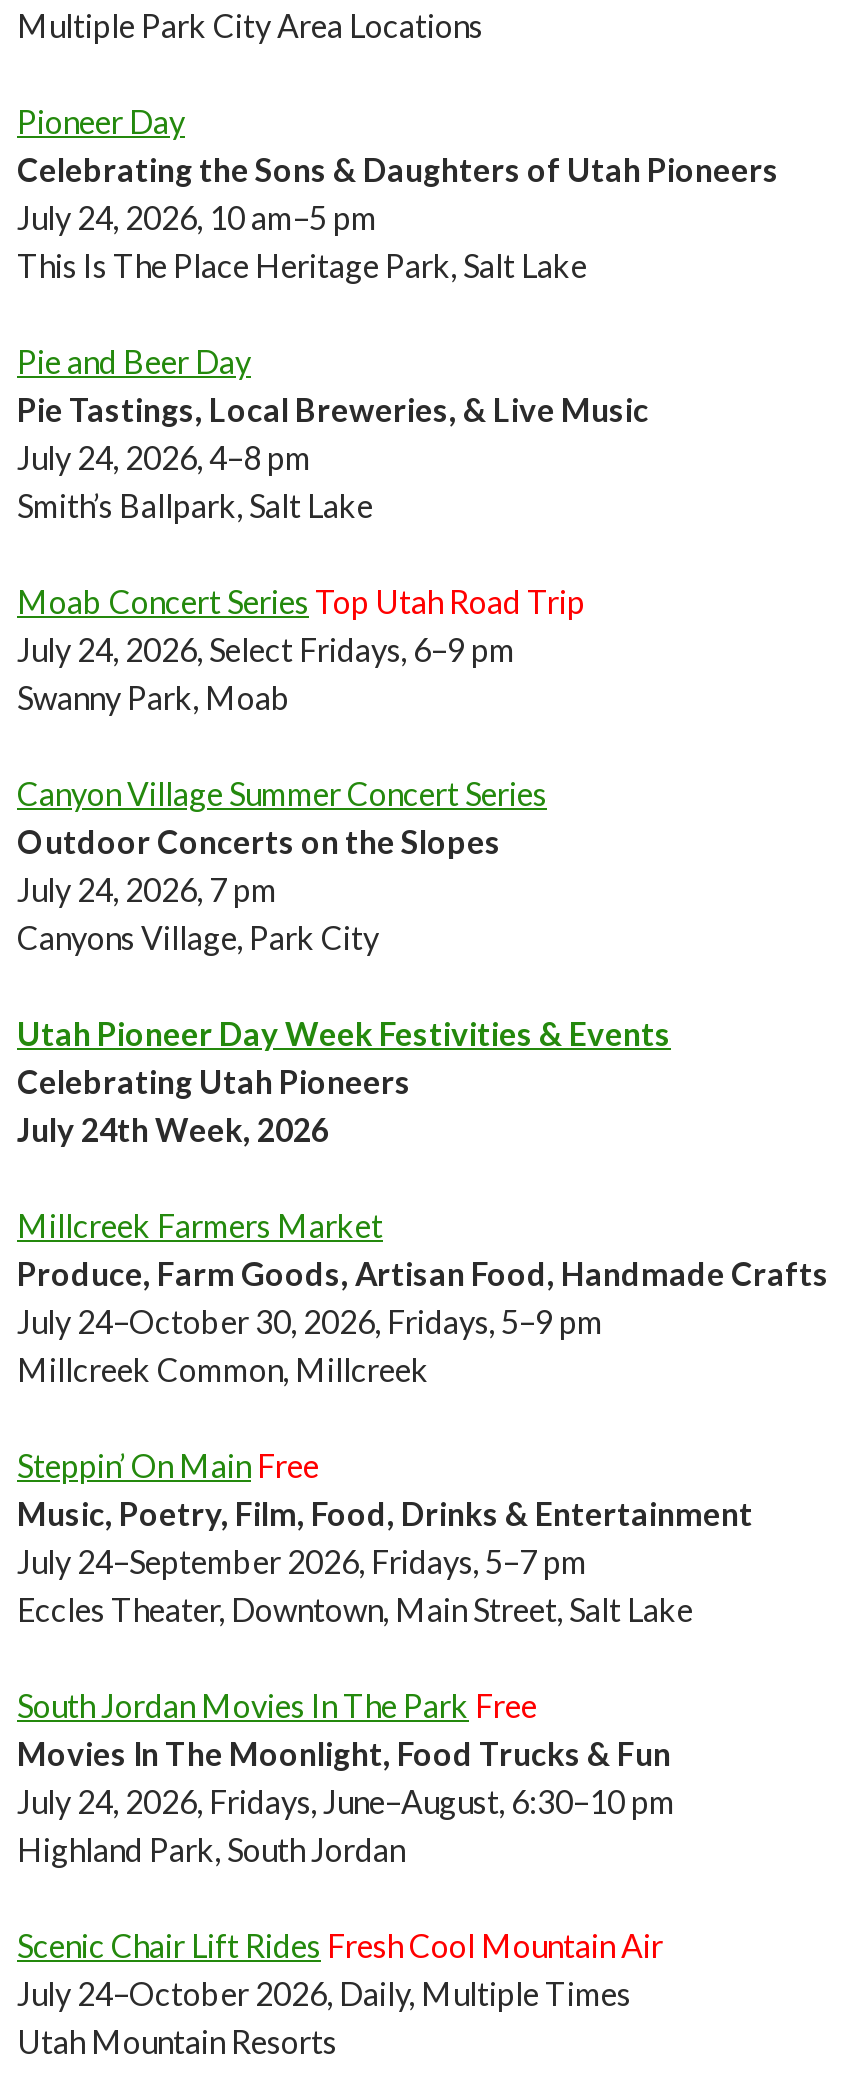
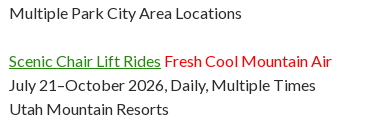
- Pioneer Day
- Celebrating the Sons & Daughters of Utah Pioneers
- July 24, 2026, 10 am–5 pm
- This Is The Place Heritage Park, Salt Lake
- Pie and Beer Day
- Pie Tastings, Local Breweries, & Live Music
- July 24, 2026, 4–8 pm
- Smith’s Ballpark, Salt Lake
- Moab Concert Series Top Utah Road Trip
- July 24, 2026, Select Fridays, 6–9 pm
- Swanny Park, Moab
- Canyon Village Summer Concert Series
- Outdoor Concerts on the Slopes
- July 24, 2026, 7 pm
- Canyons Village, Park City
- Utah Pioneer Day Week Festivities & Events
- Celebrating Utah Pioneers
- July 24th Week, 2026
- Millcreek Farmers Market
- Produce, Farm Goods, Artisan Food, Handmade Crafts
- July 24–October 30, 2026, Fridays, 5–9 pm
- Millcreek Common, Millcreek
- Steppin’ On Main Free
- Music, Poetry, Film, Food, Drinks & Entertainment
- July 24–September 2026, Fridays, 5–7 pm
- Eccles Theater, Downtown, Main Street, Salt Lake
- South Jordan Movies In The Park Free
- Movies In The Moonlight, Food Trucks & Fun
- July 24, 2026, Fridays, June–August, 6:30–10 pm
- Highland Park, South Jordan

- July 24–October 2026, Daily, Multiple Times
+ July 21–October 2026, Daily, Multiple Times
